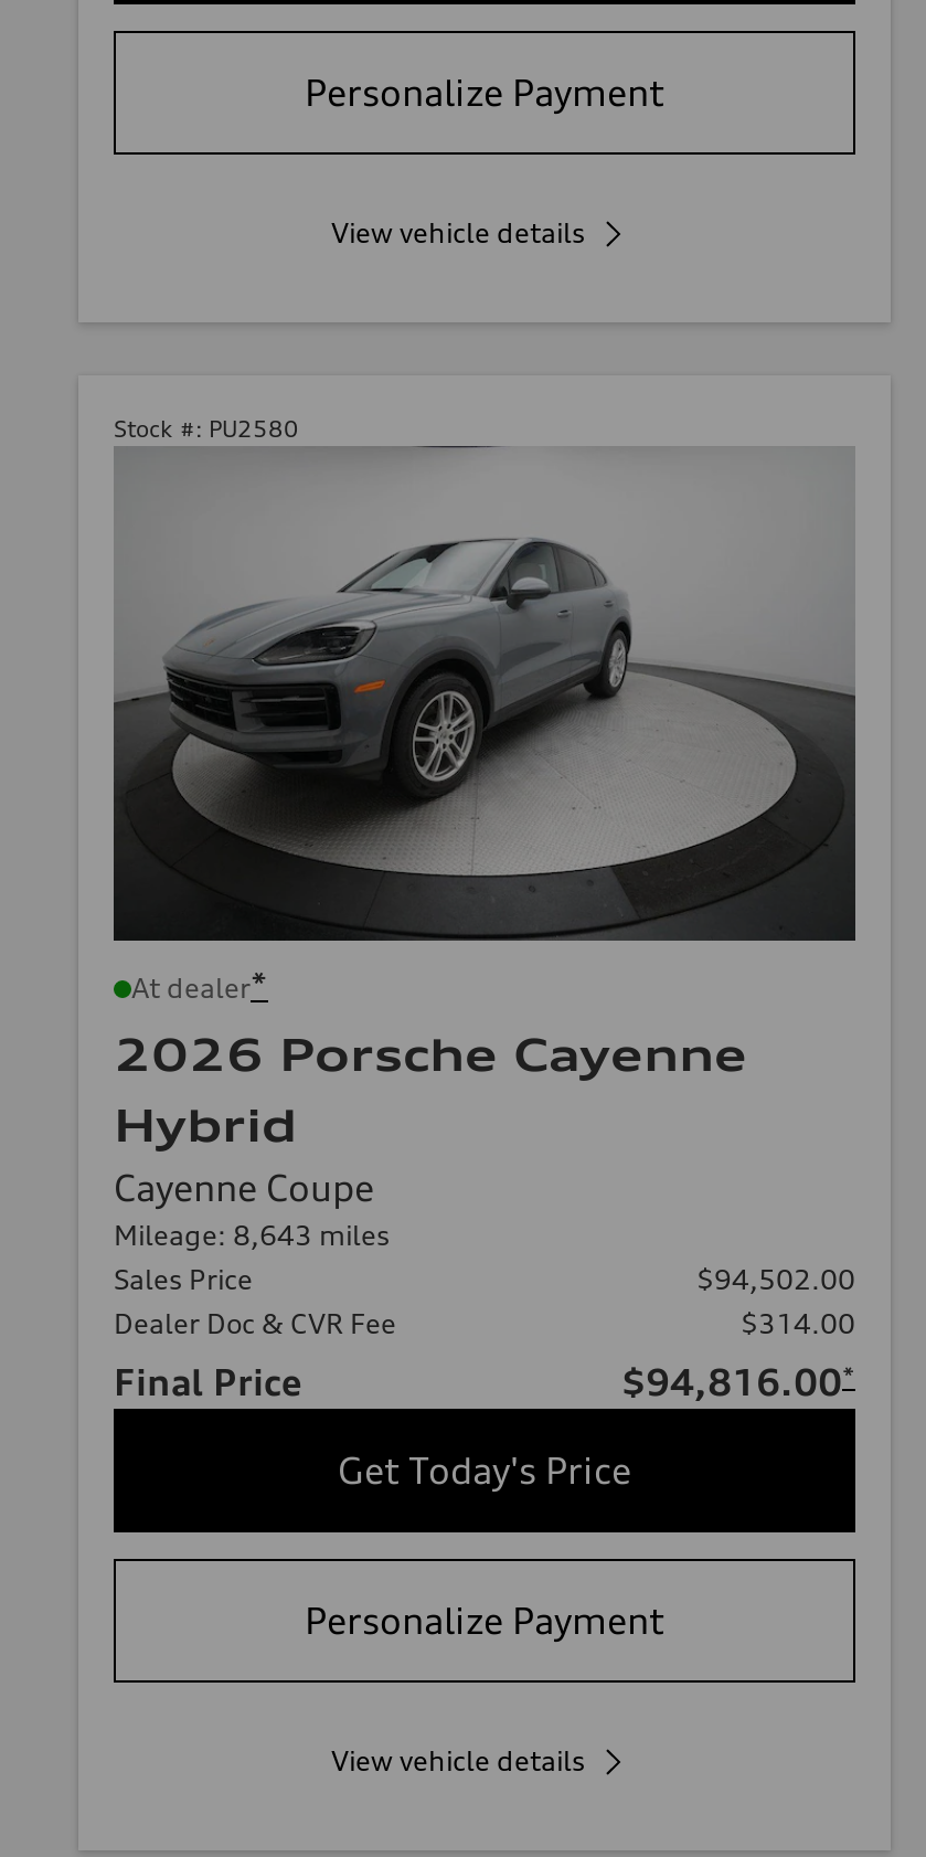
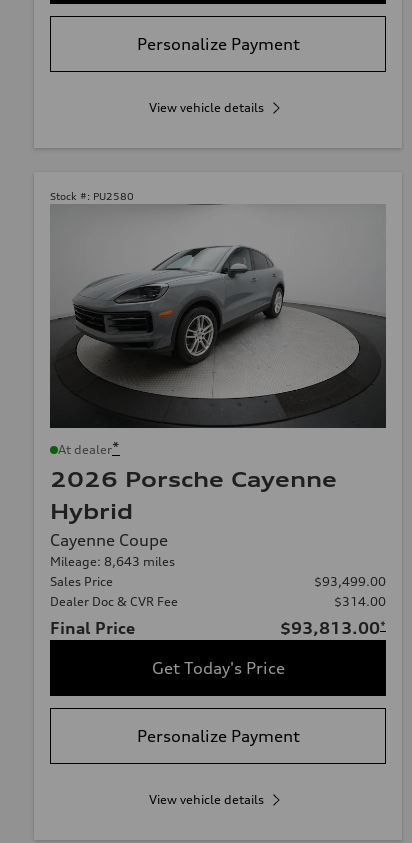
- $94,502.00
+ $93,499.00

- $94,816.00*
+ $93,813.00*
